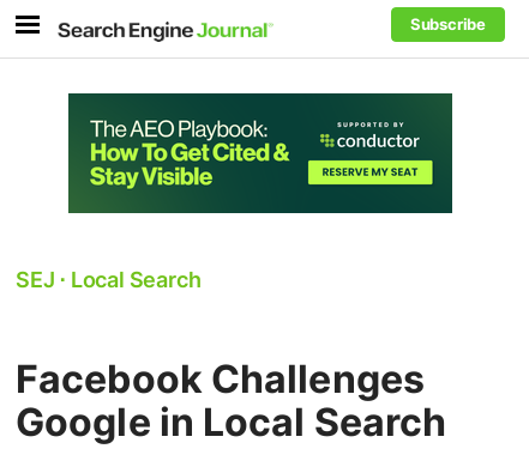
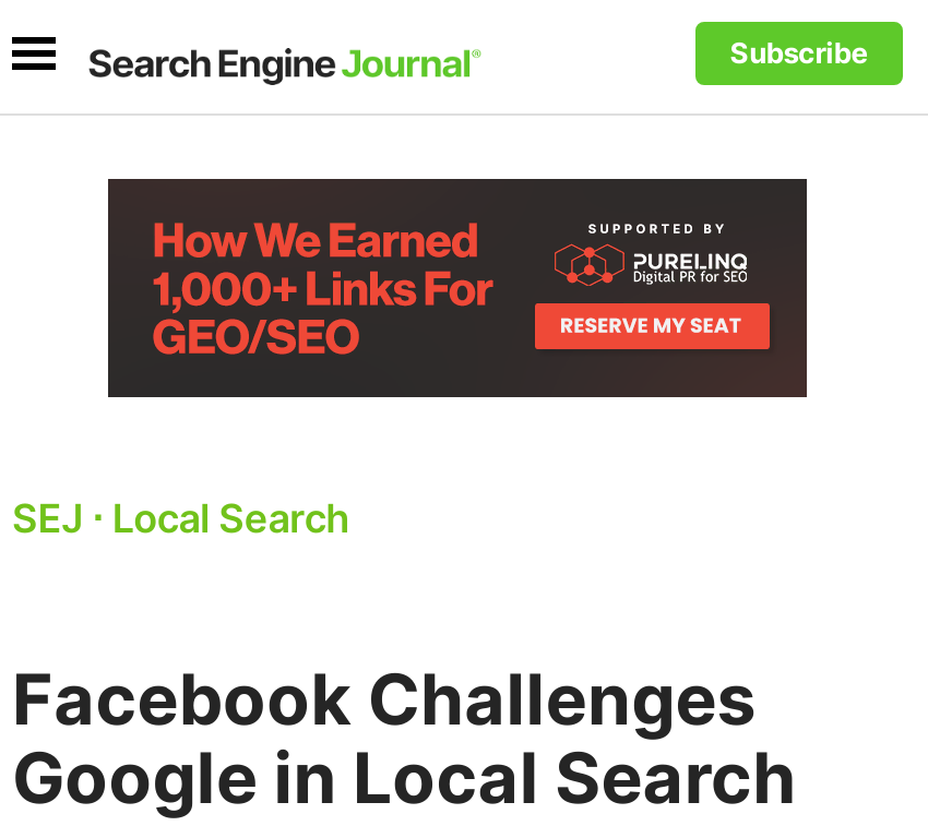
- [image]
+ [image]
